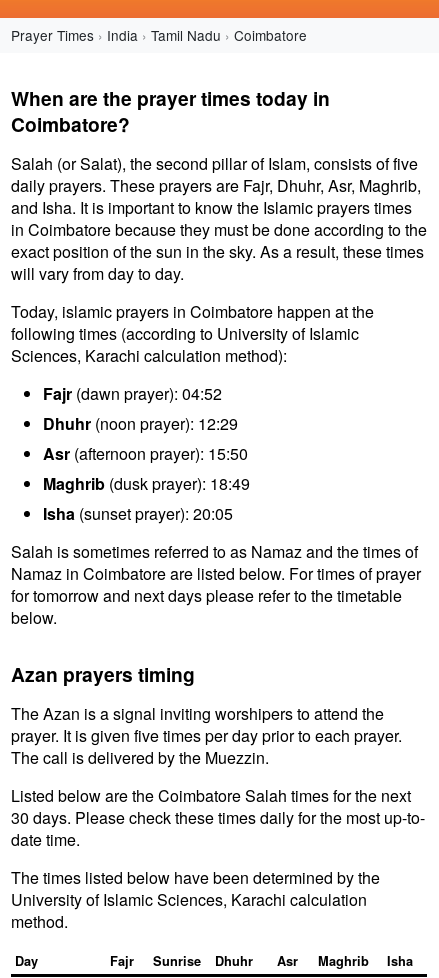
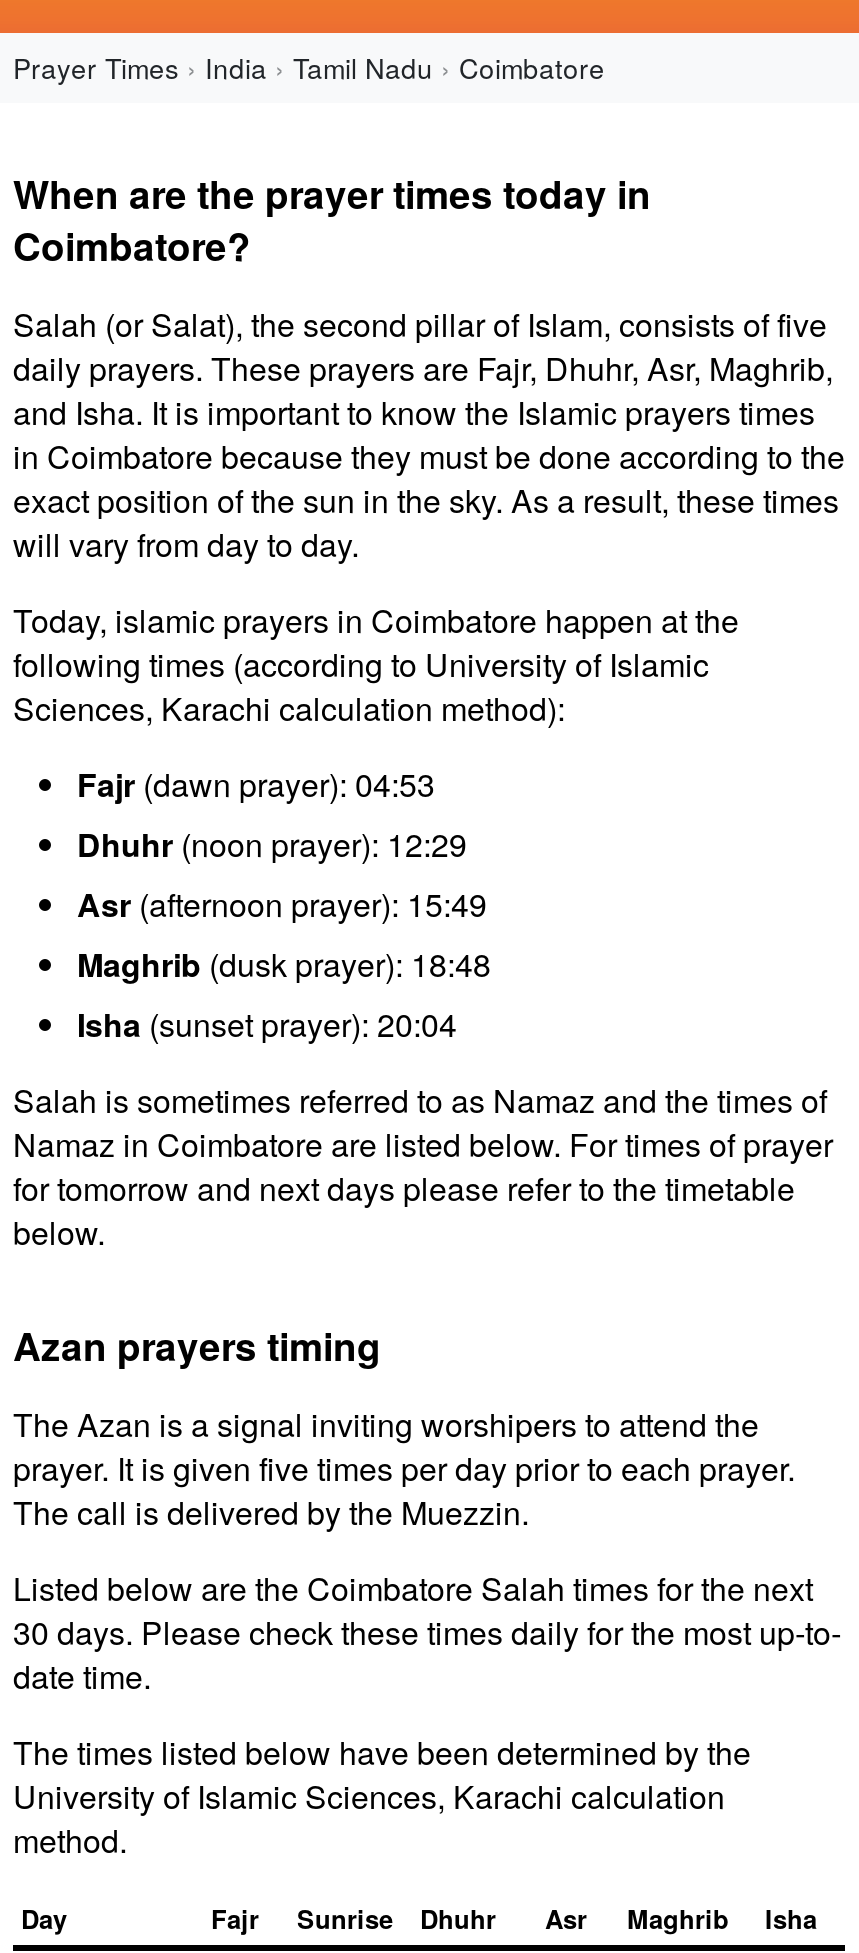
- Fajr (dawn prayer): 04:52
+ Fajr (dawn prayer): 04:53

- Asr (afternoon prayer): 15:50
+ Asr (afternoon prayer): 15:49

- Maghrib (dusk prayer): 18:49
+ Maghrib (dusk prayer): 18:48

- Isha (sunset prayer): 20:05
+ Isha (sunset prayer): 20:04
